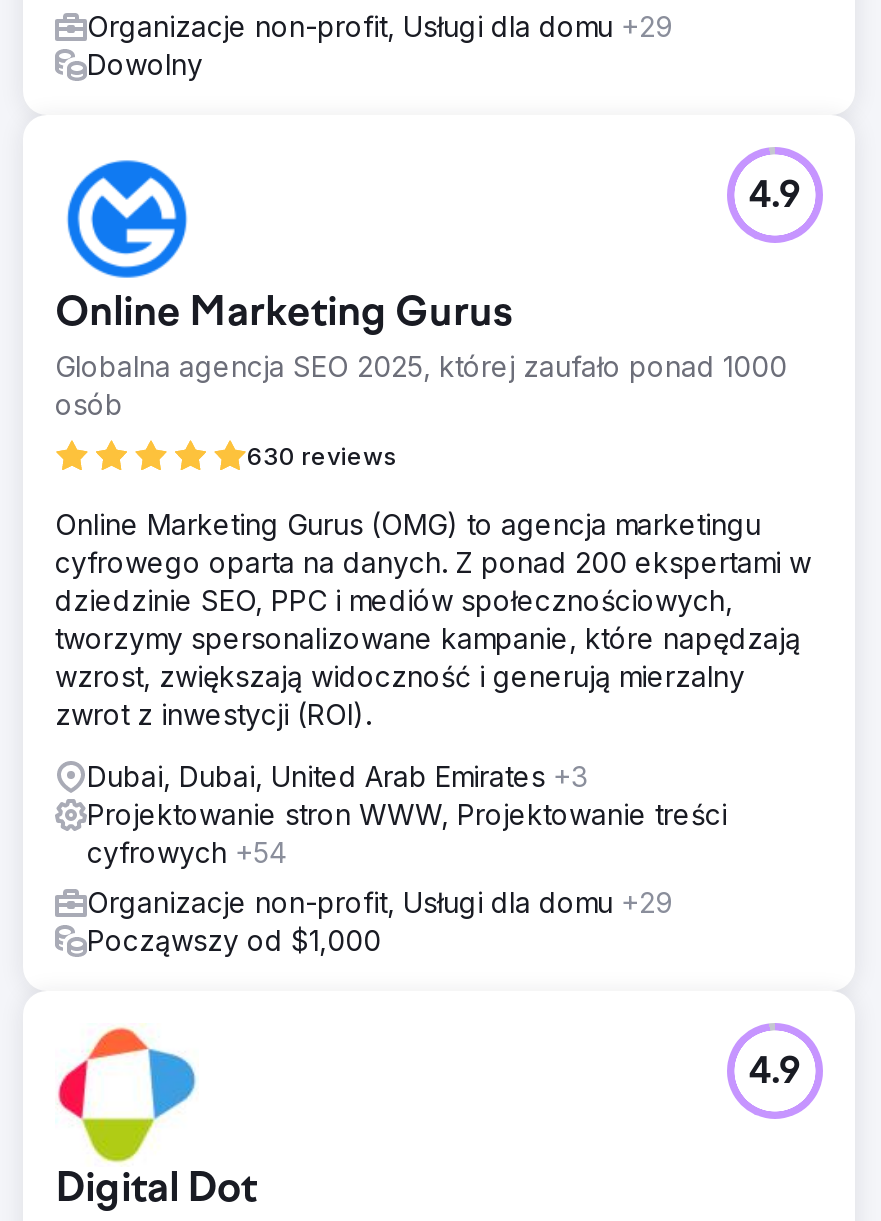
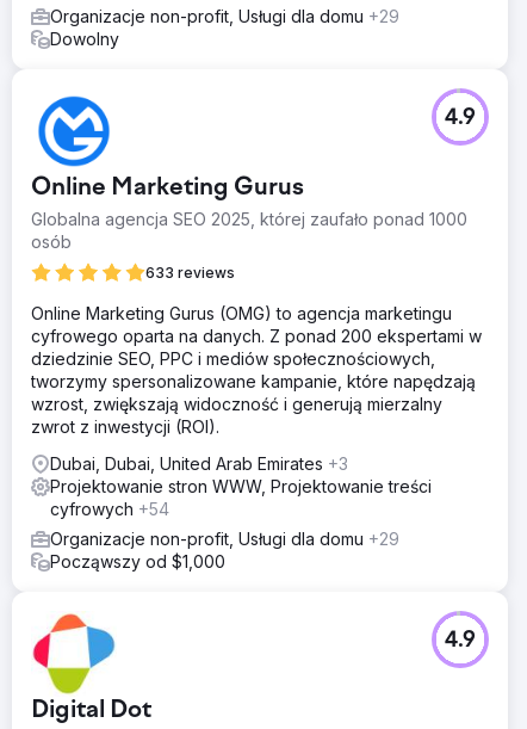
- 630 reviews
+ 633 reviews
